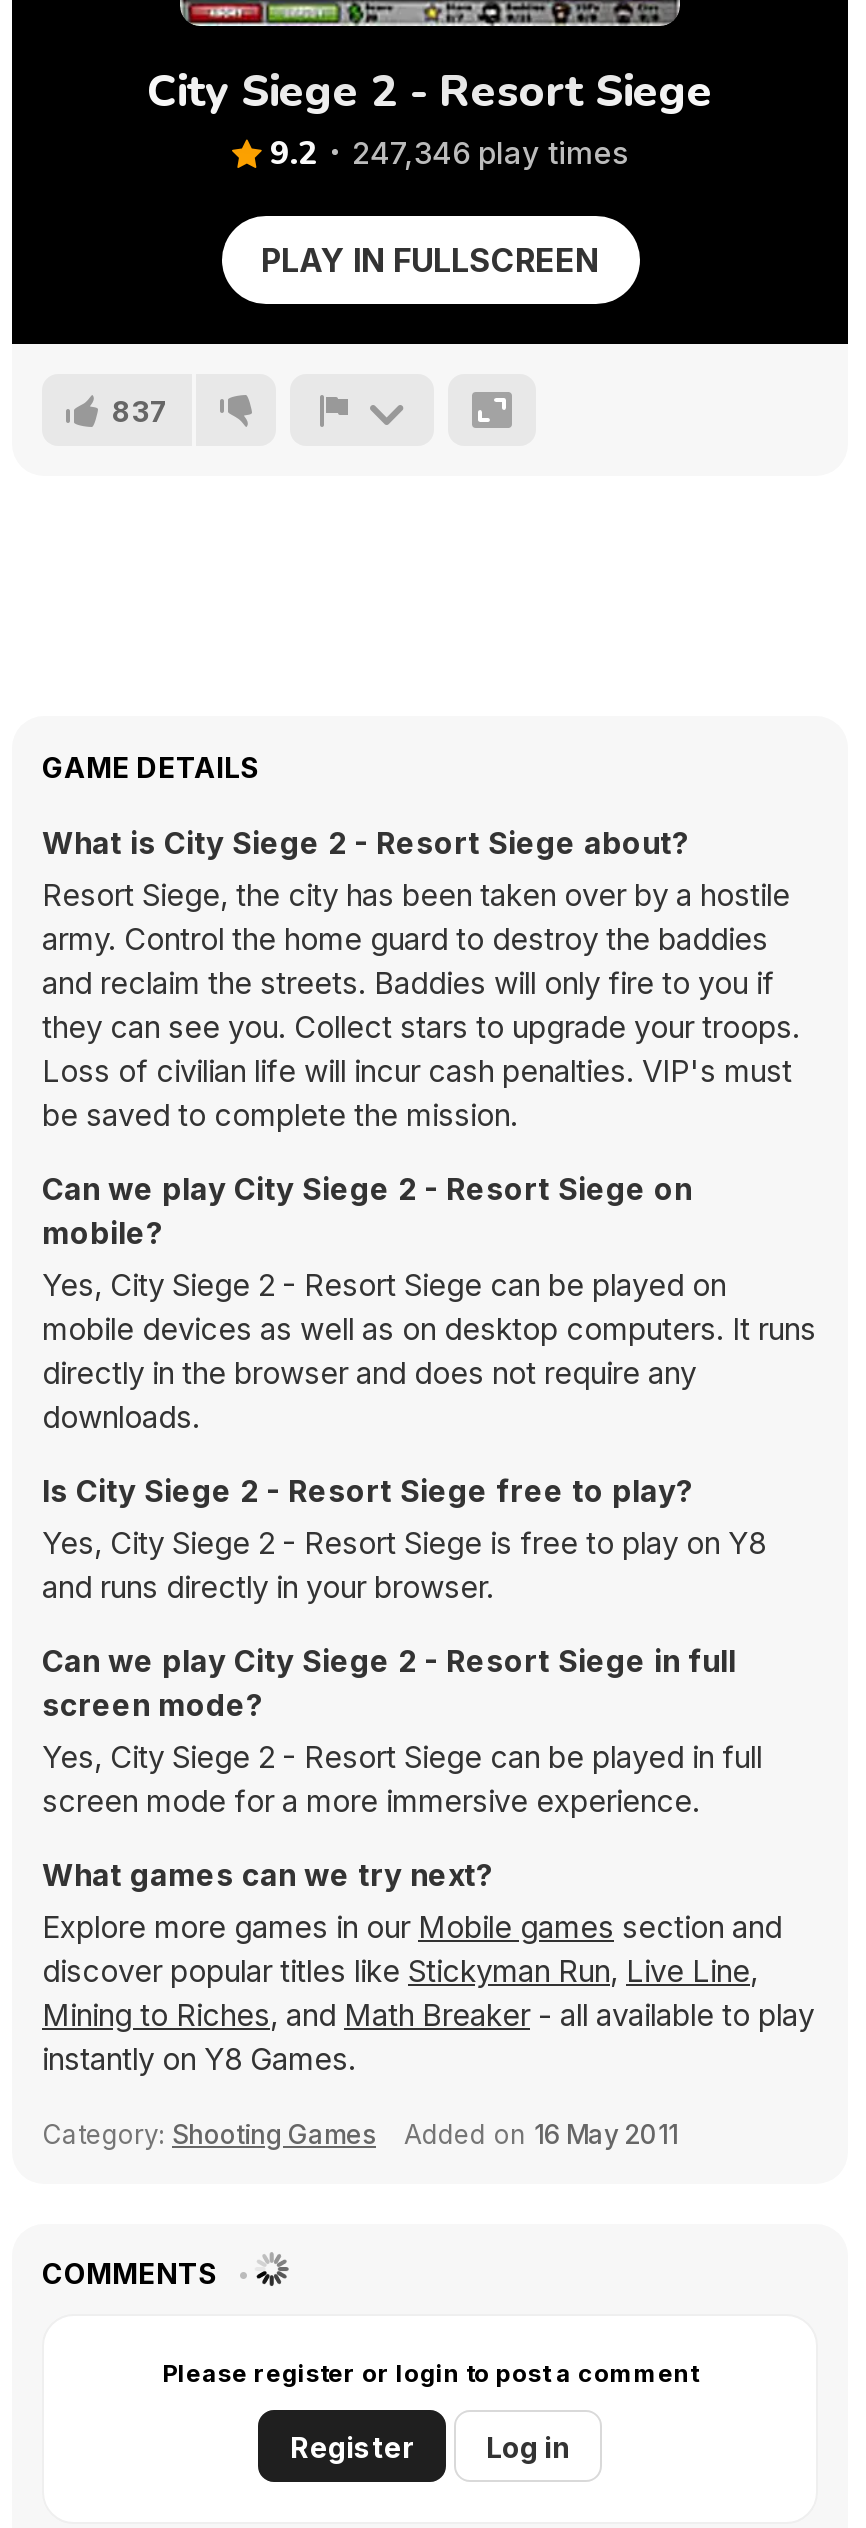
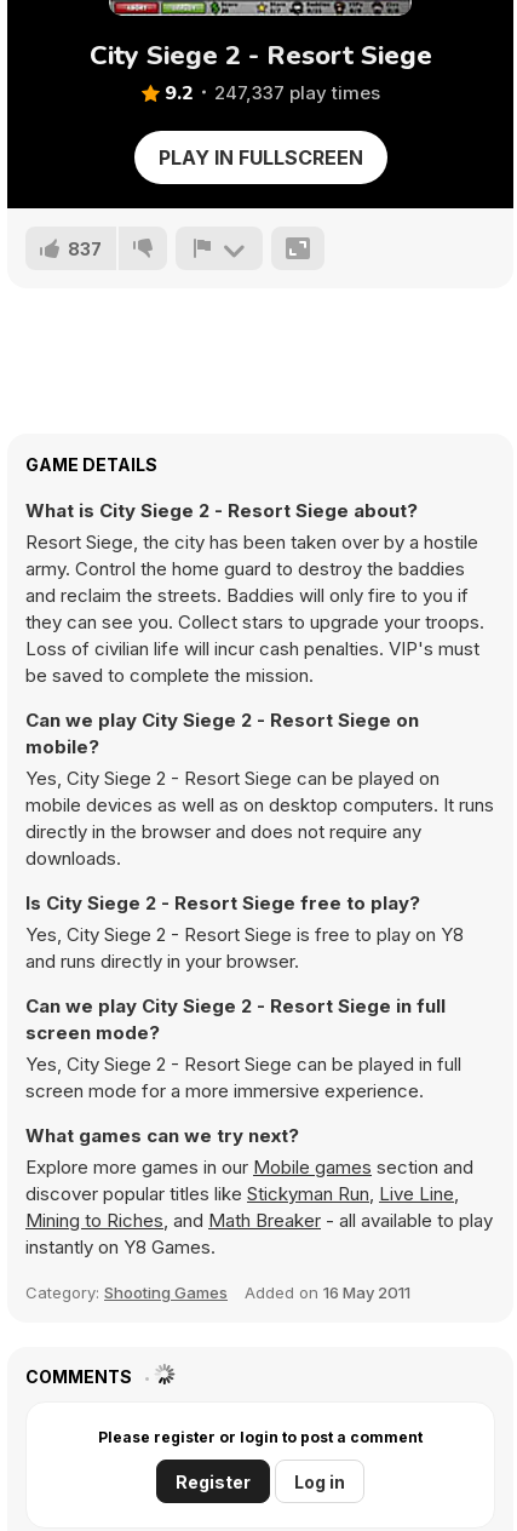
- 9.2 247,346 play times
+ 9.2 247,337 play times
